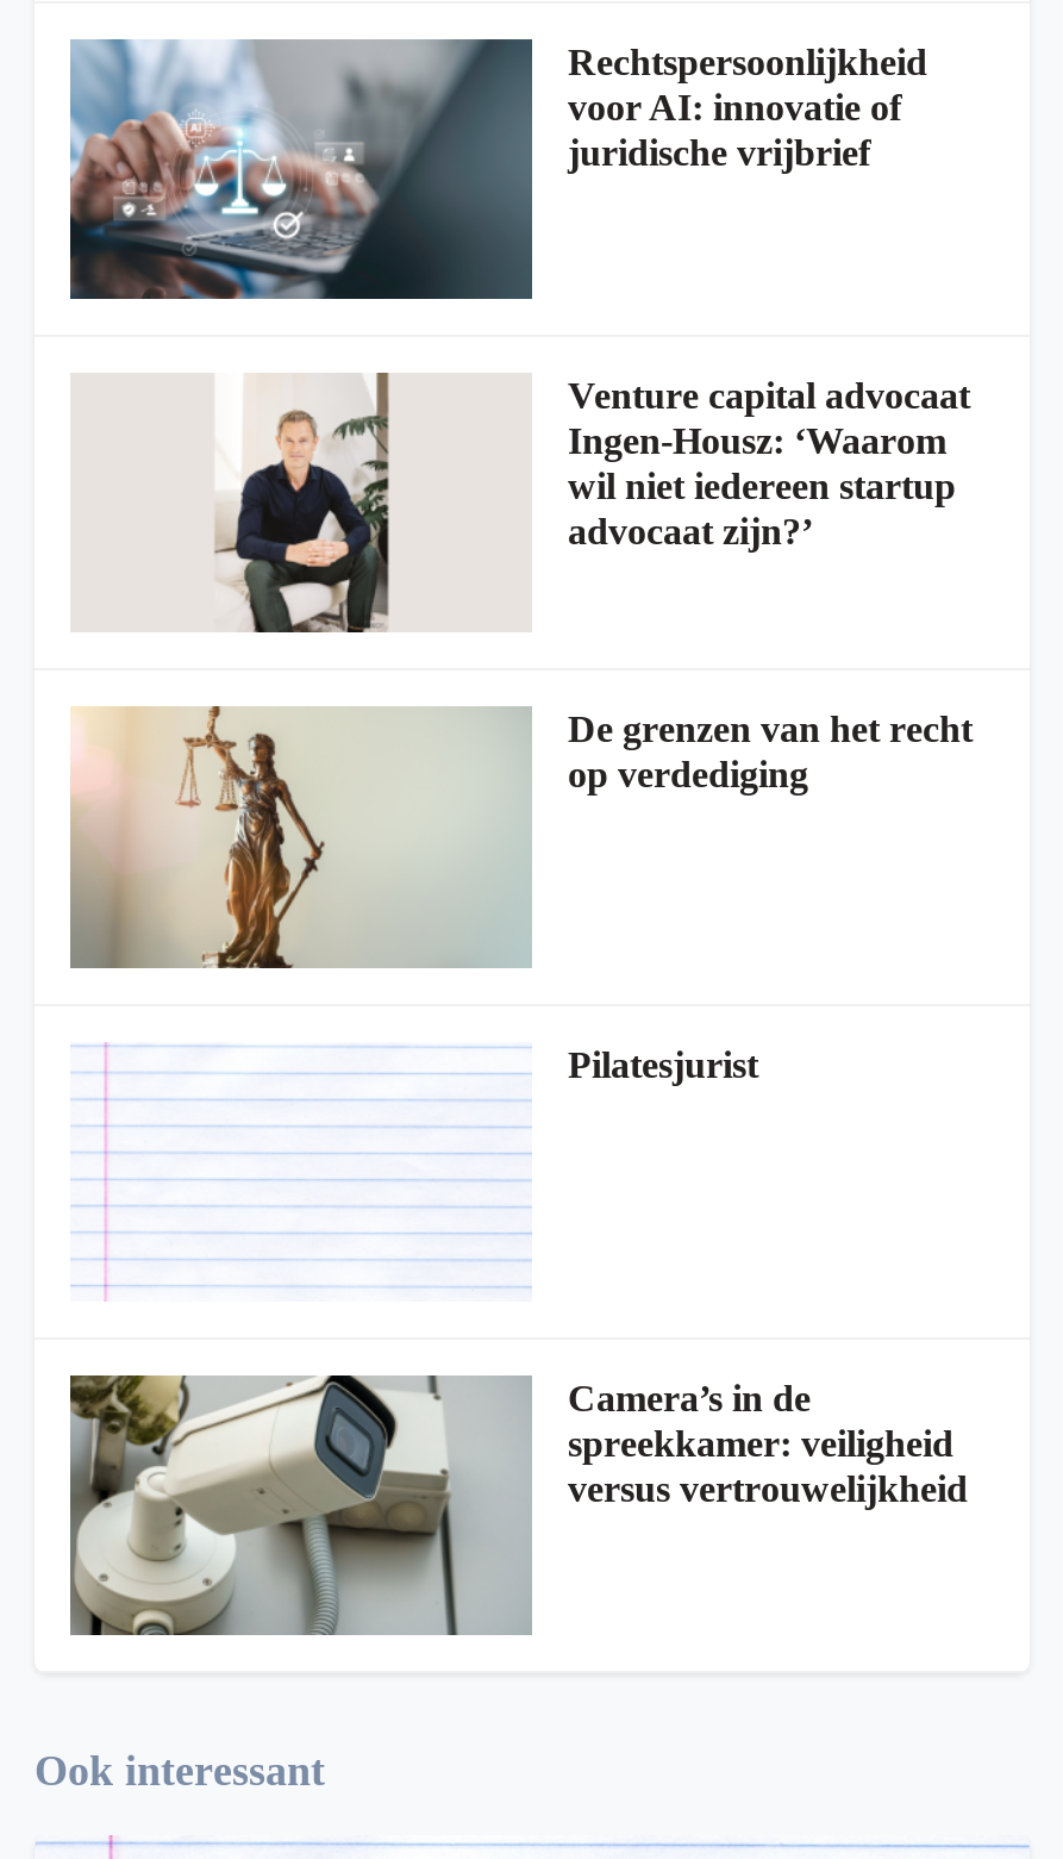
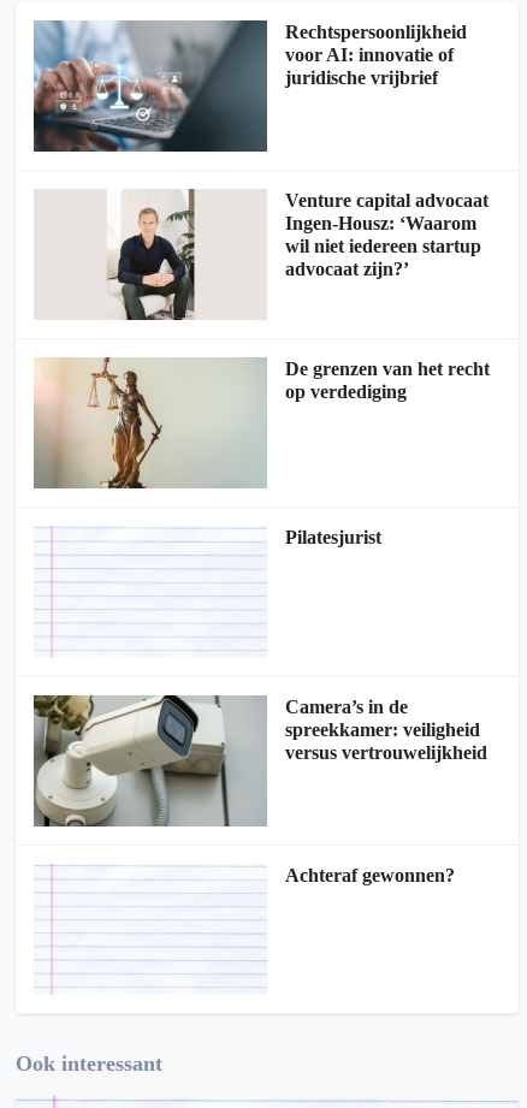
+ Achteraf gewonnen?
